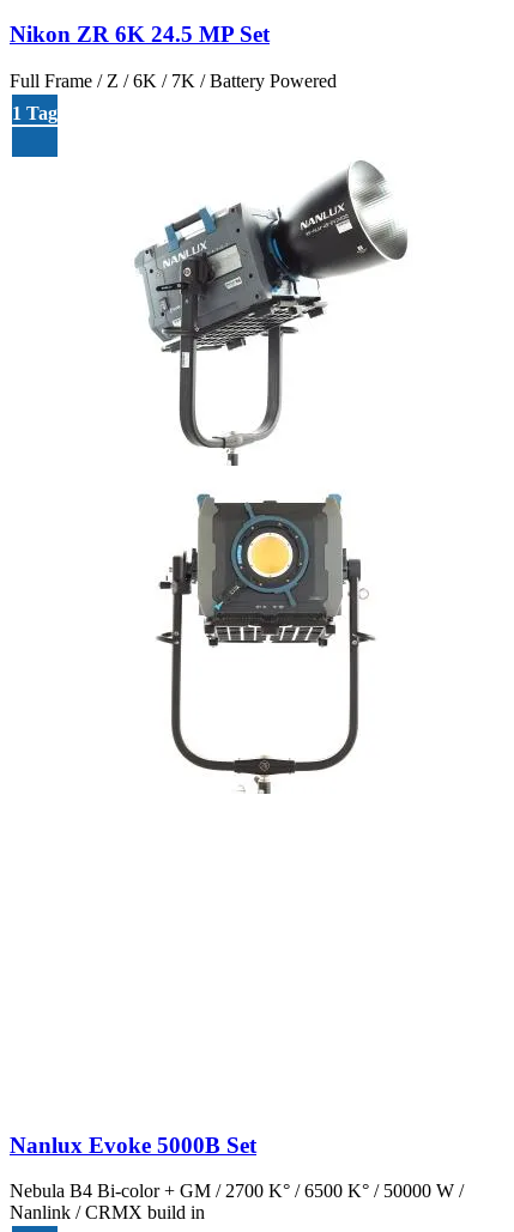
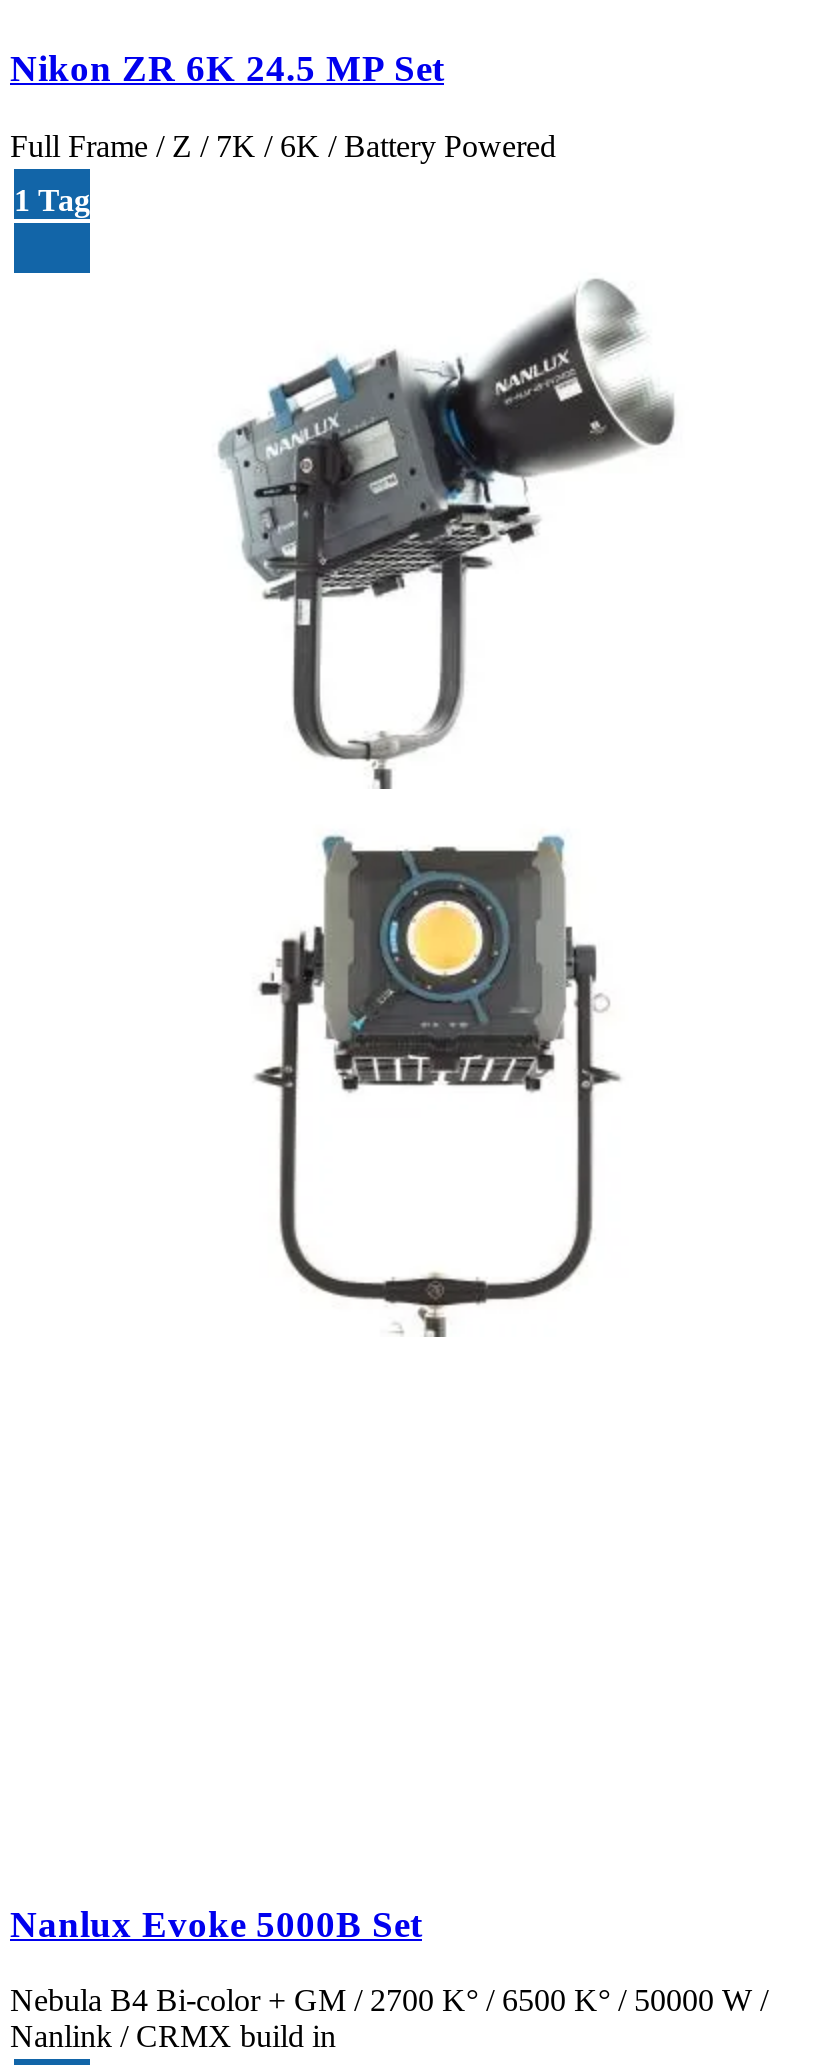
- Full Frame / Z / 6K / 7K / Battery Powered
+ Full Frame / Z / 7K / 6K / Battery Powered
